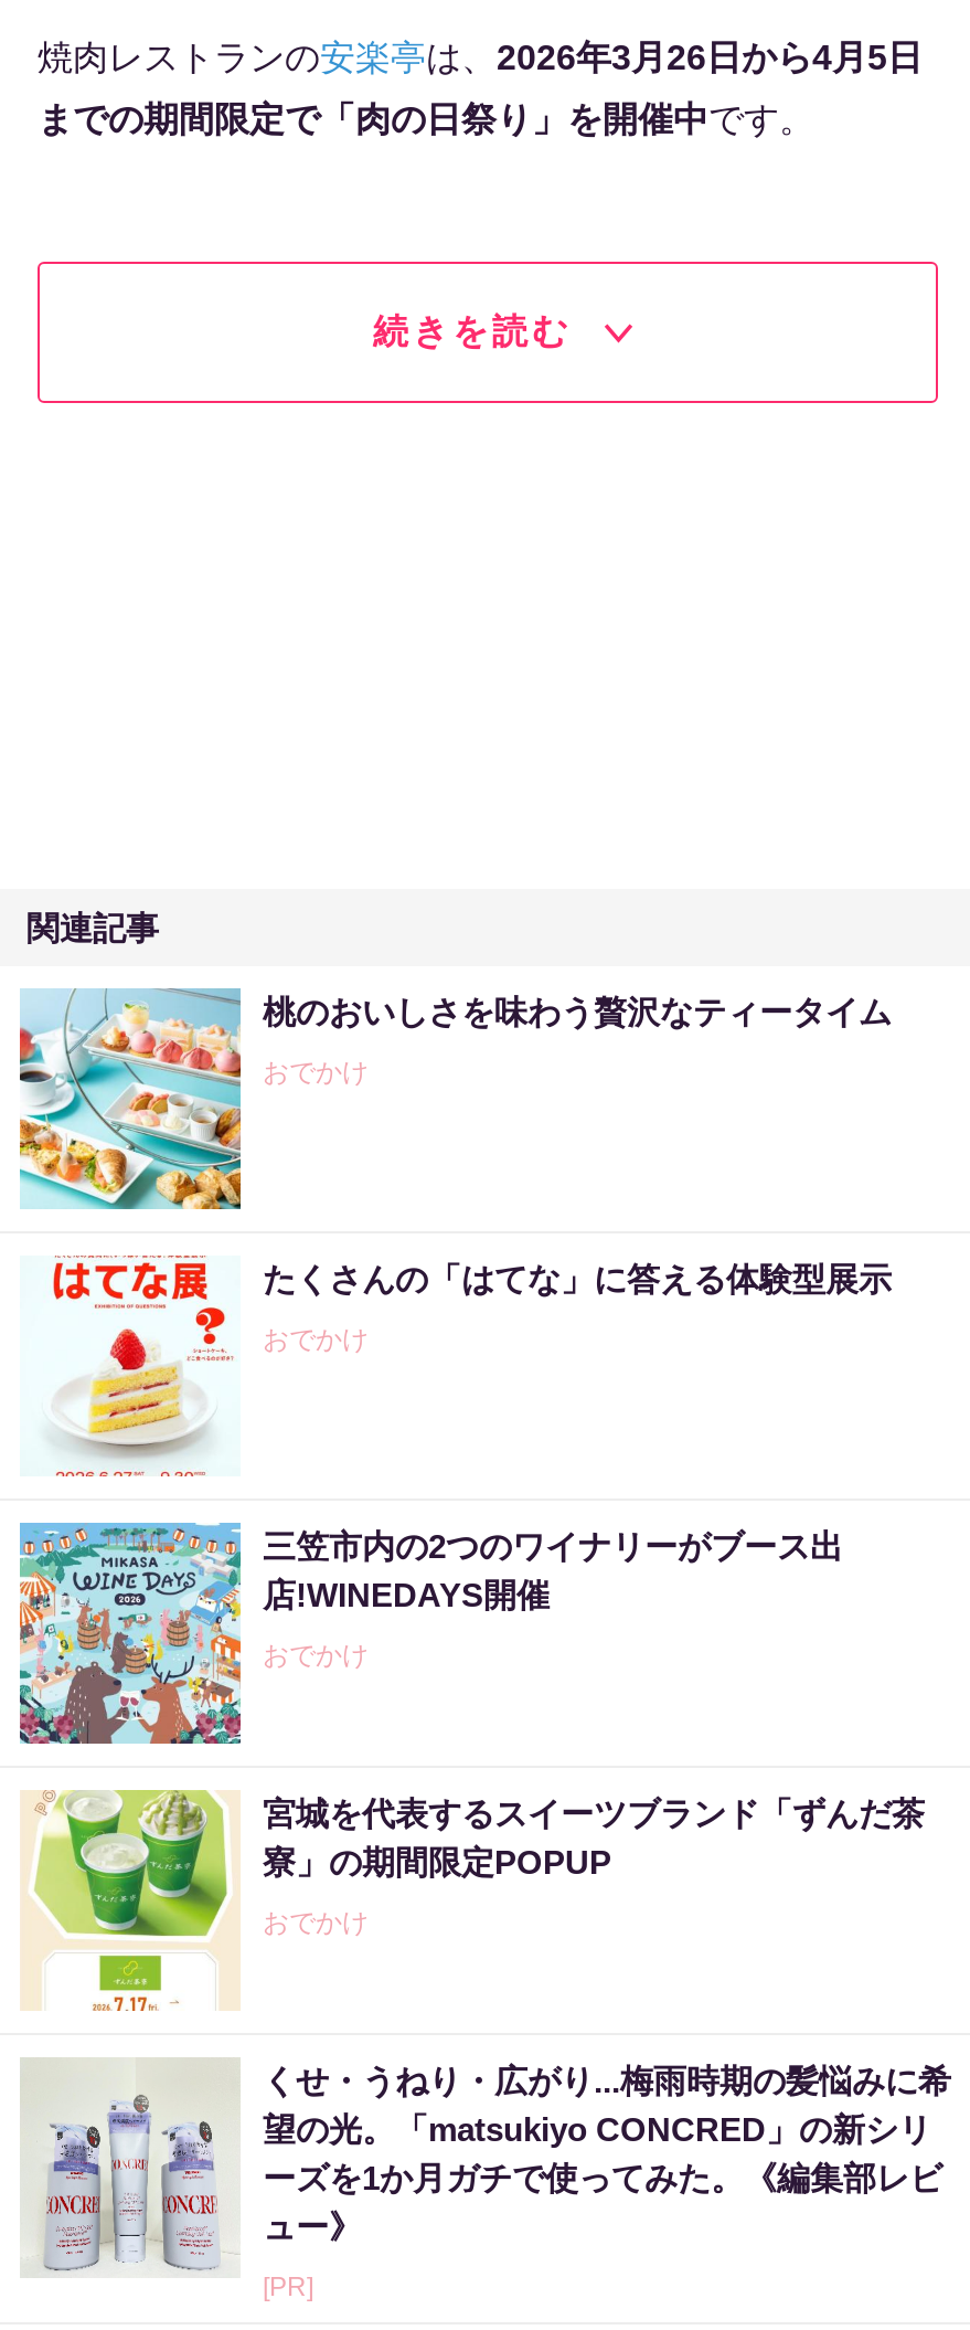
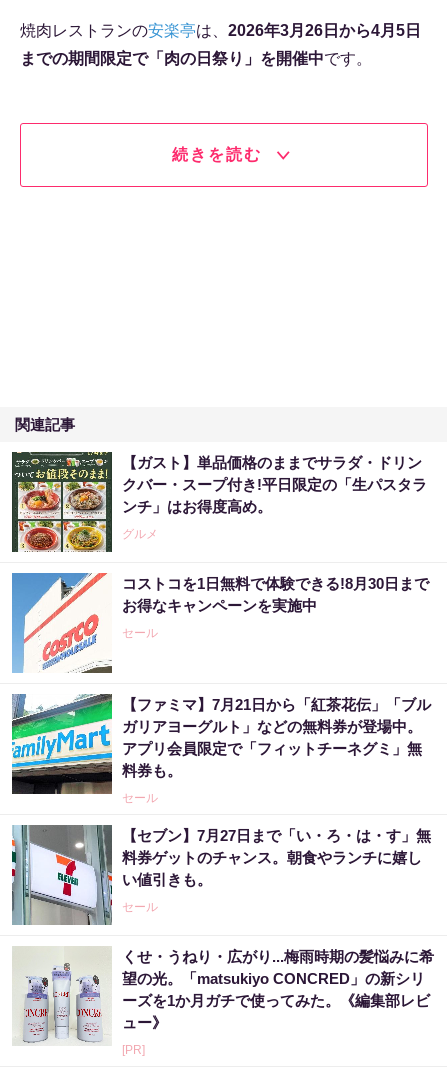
- [image]
- 桃のおいしさを味わう贅沢なティータイム
+ [image]
+ 【ガスト】単品価格のままでサラダ・ドリン
+ クバー・スープ付き!平日限定の「生パスタラ
+ ンチ」はお得度高め。

- おでかけ
+ グルメ

- [image]
- たくさんの「はてな」に答える体験型展示
+ [image]
+ コストコを1日無料で体験できる!8月30日まで
+ お得なキャンペーンを実施中

- おでかけ
+ セール

- [image]
- 三笠市内の2つのワイナリーがブース出
- 店!WINEDAYS開催
+ [image]
+ 【ファミマ】7月21日から「紅茶花伝」「ブル
+ ガリアヨーグルト」などの無料券が登場中。
+ アプリ会員限定で「フィットチーネグミ」無
+ 料券も。

- おでかけ
+ セール

- [image]
- 宮城を代表するスイーツブランド「ずんだ茶
- 寮」の期間限定POPUP
+ [image]
+ 【セブン】7月27日まで「い・ろ・は・す」無
+ 料券ゲットのチャンス。朝食やランチに嬉し
+ い値引きも。

- おでかけ
+ セール
